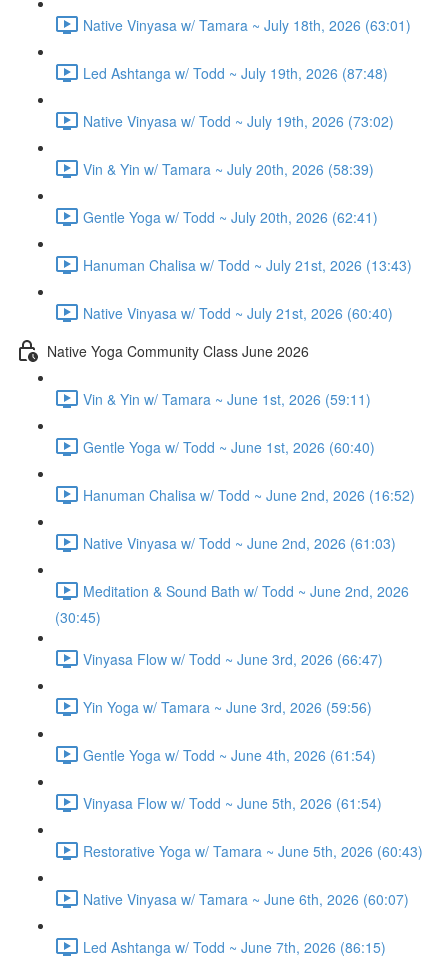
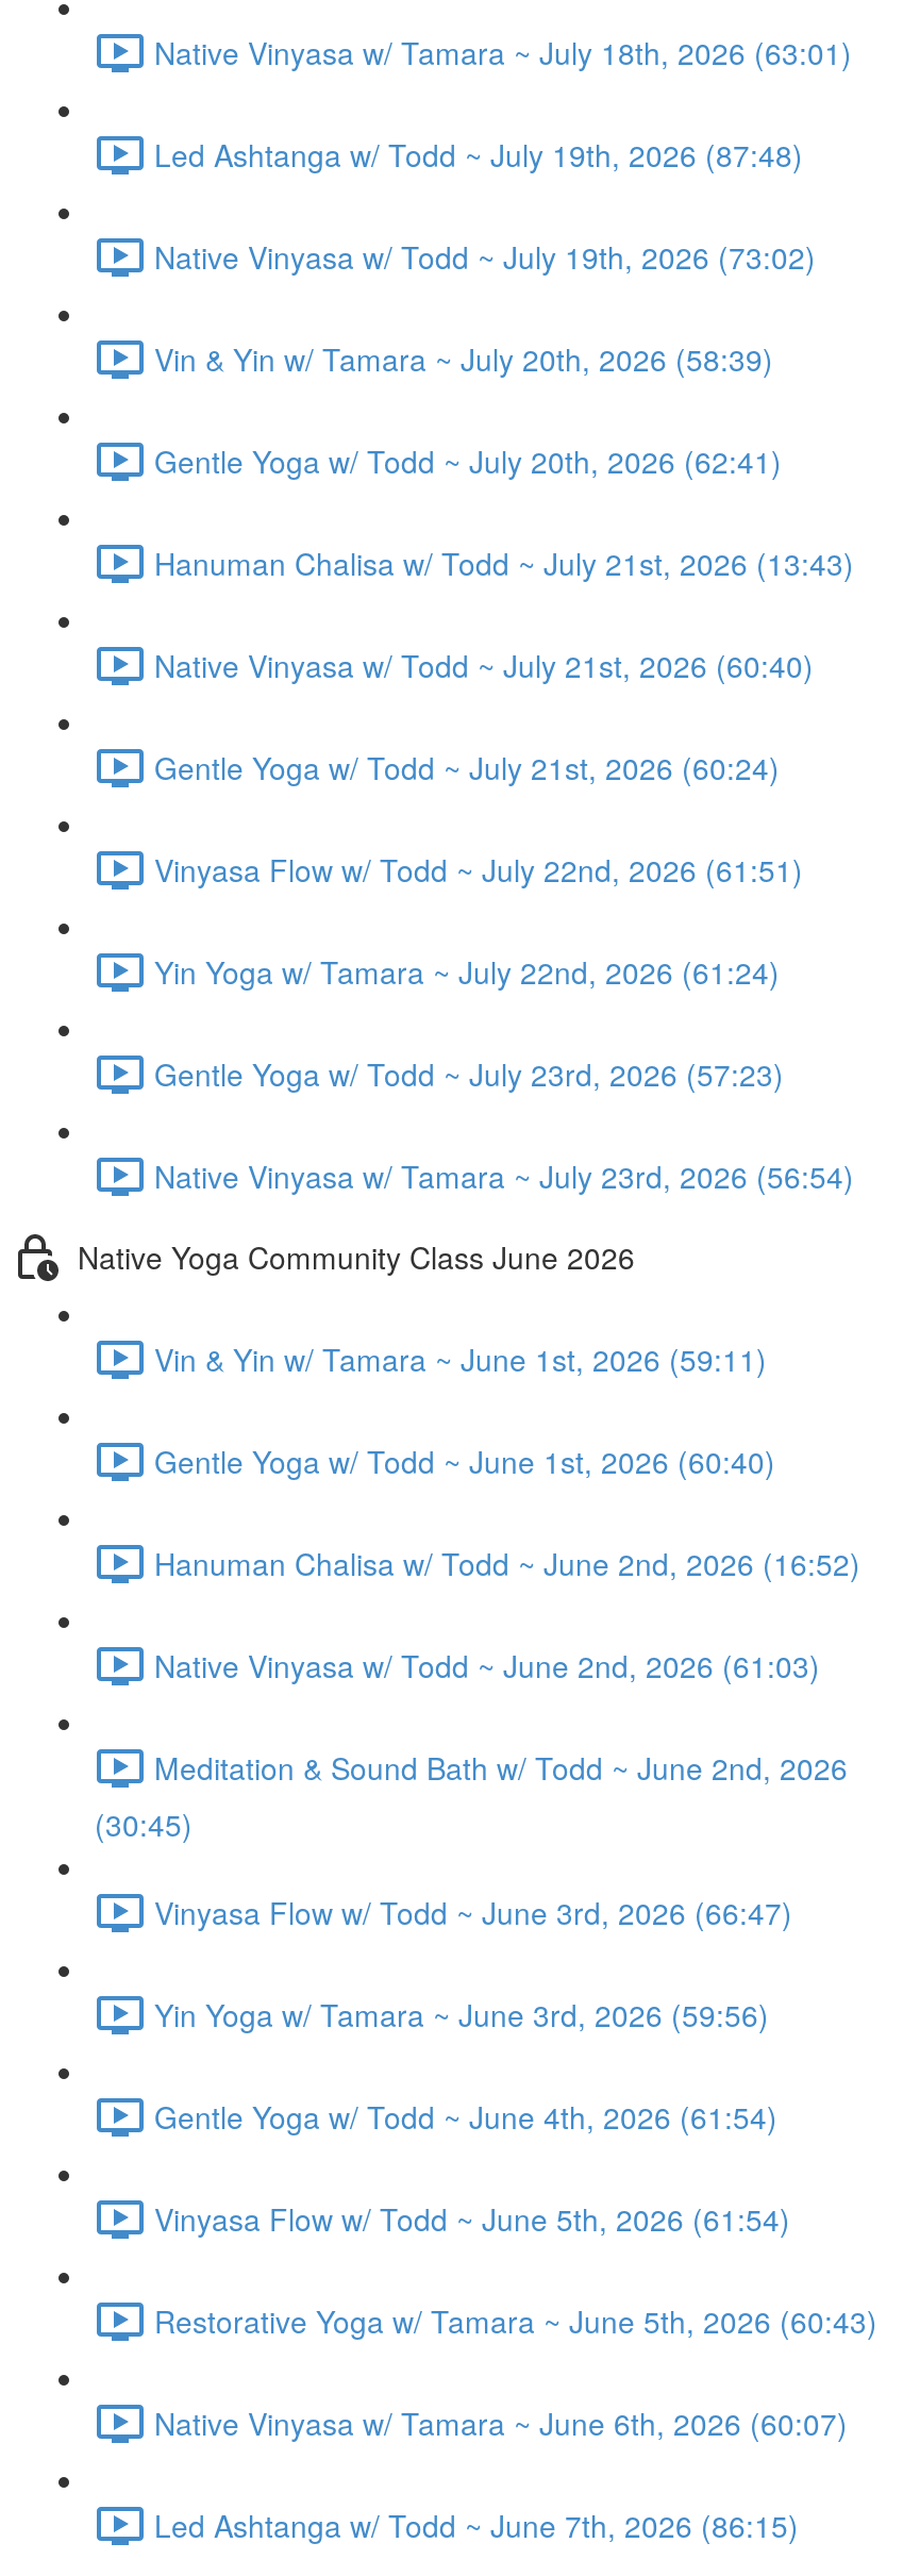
+ Gentle Yoga w/ Todd ~ July 21st, 2026 (60:24)
+ Vinyasa Flow w/ Todd ~ July 22nd, 2026 (61:51)
+ Yin Yoga w/ Tamara ~ July 22nd, 2026 (61:24)
+ Gentle Yoga w/ Todd ~ July 23rd, 2026 (57:23)
+ Native Vinyasa w/ Tamara ~ July 23rd, 2026 (56:54)
